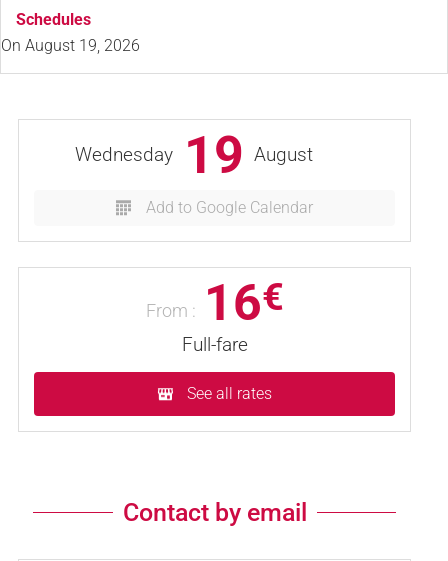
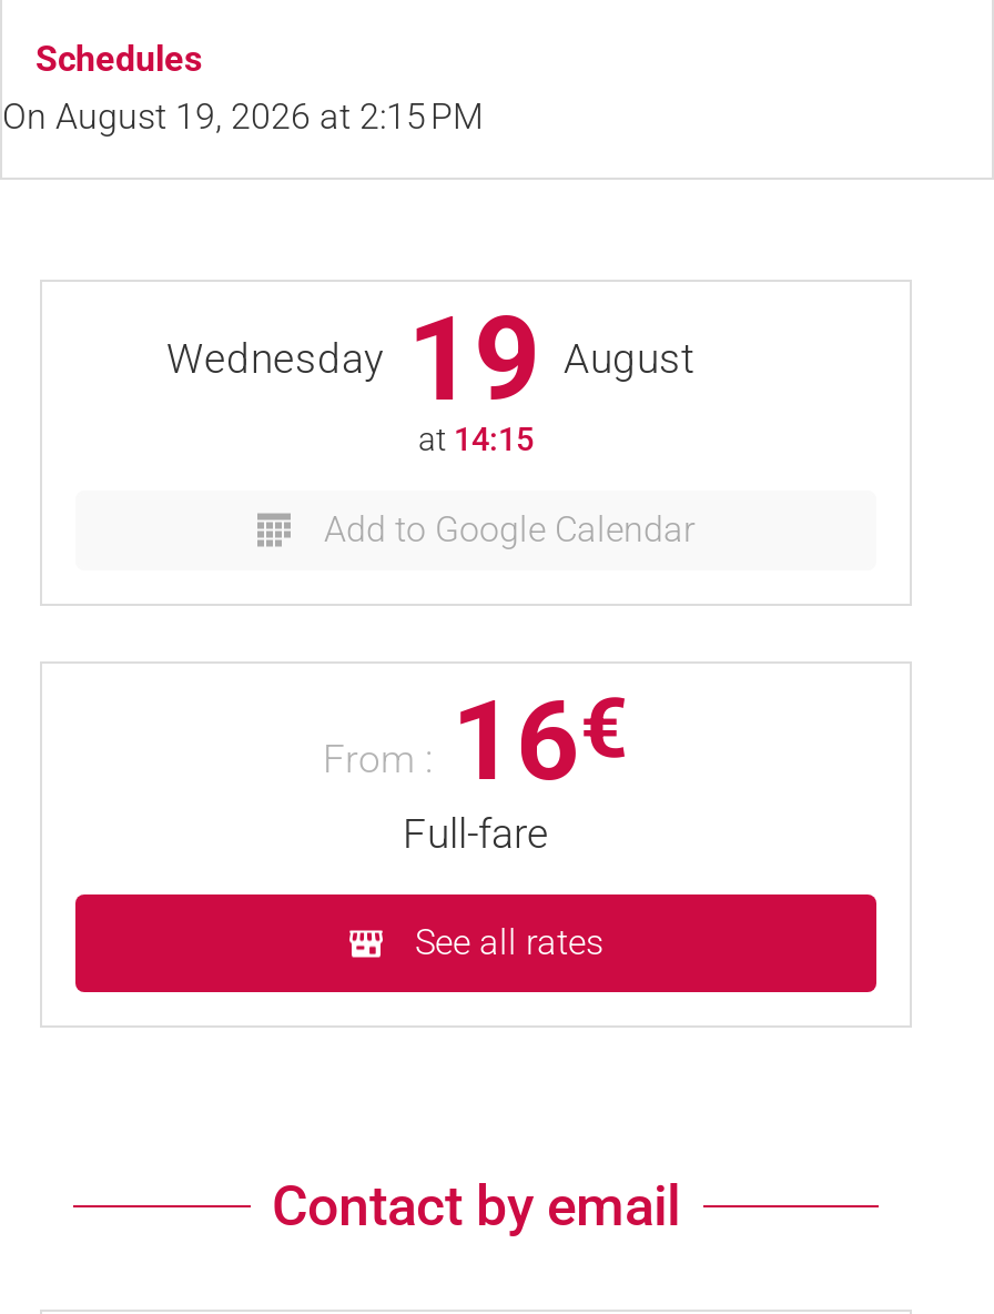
- On August 19, 2026
+ On August 19, 2026 at 2:15 PM

+ at 14:15
